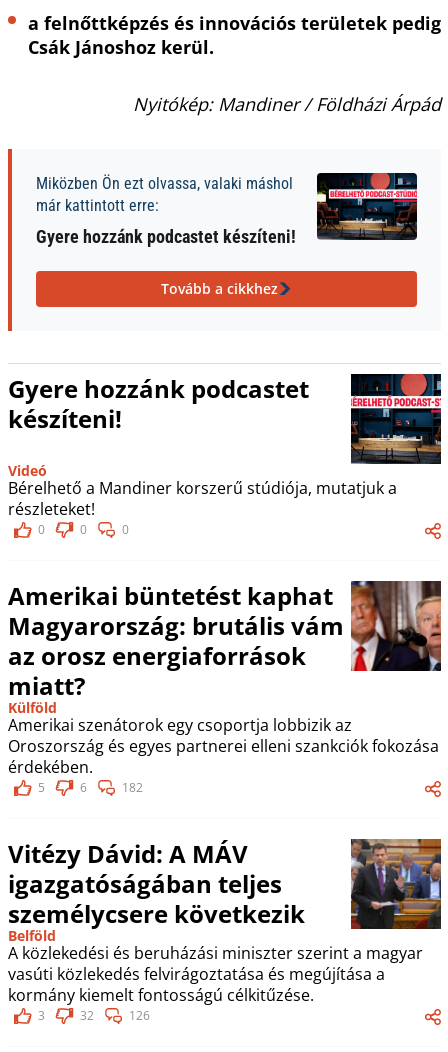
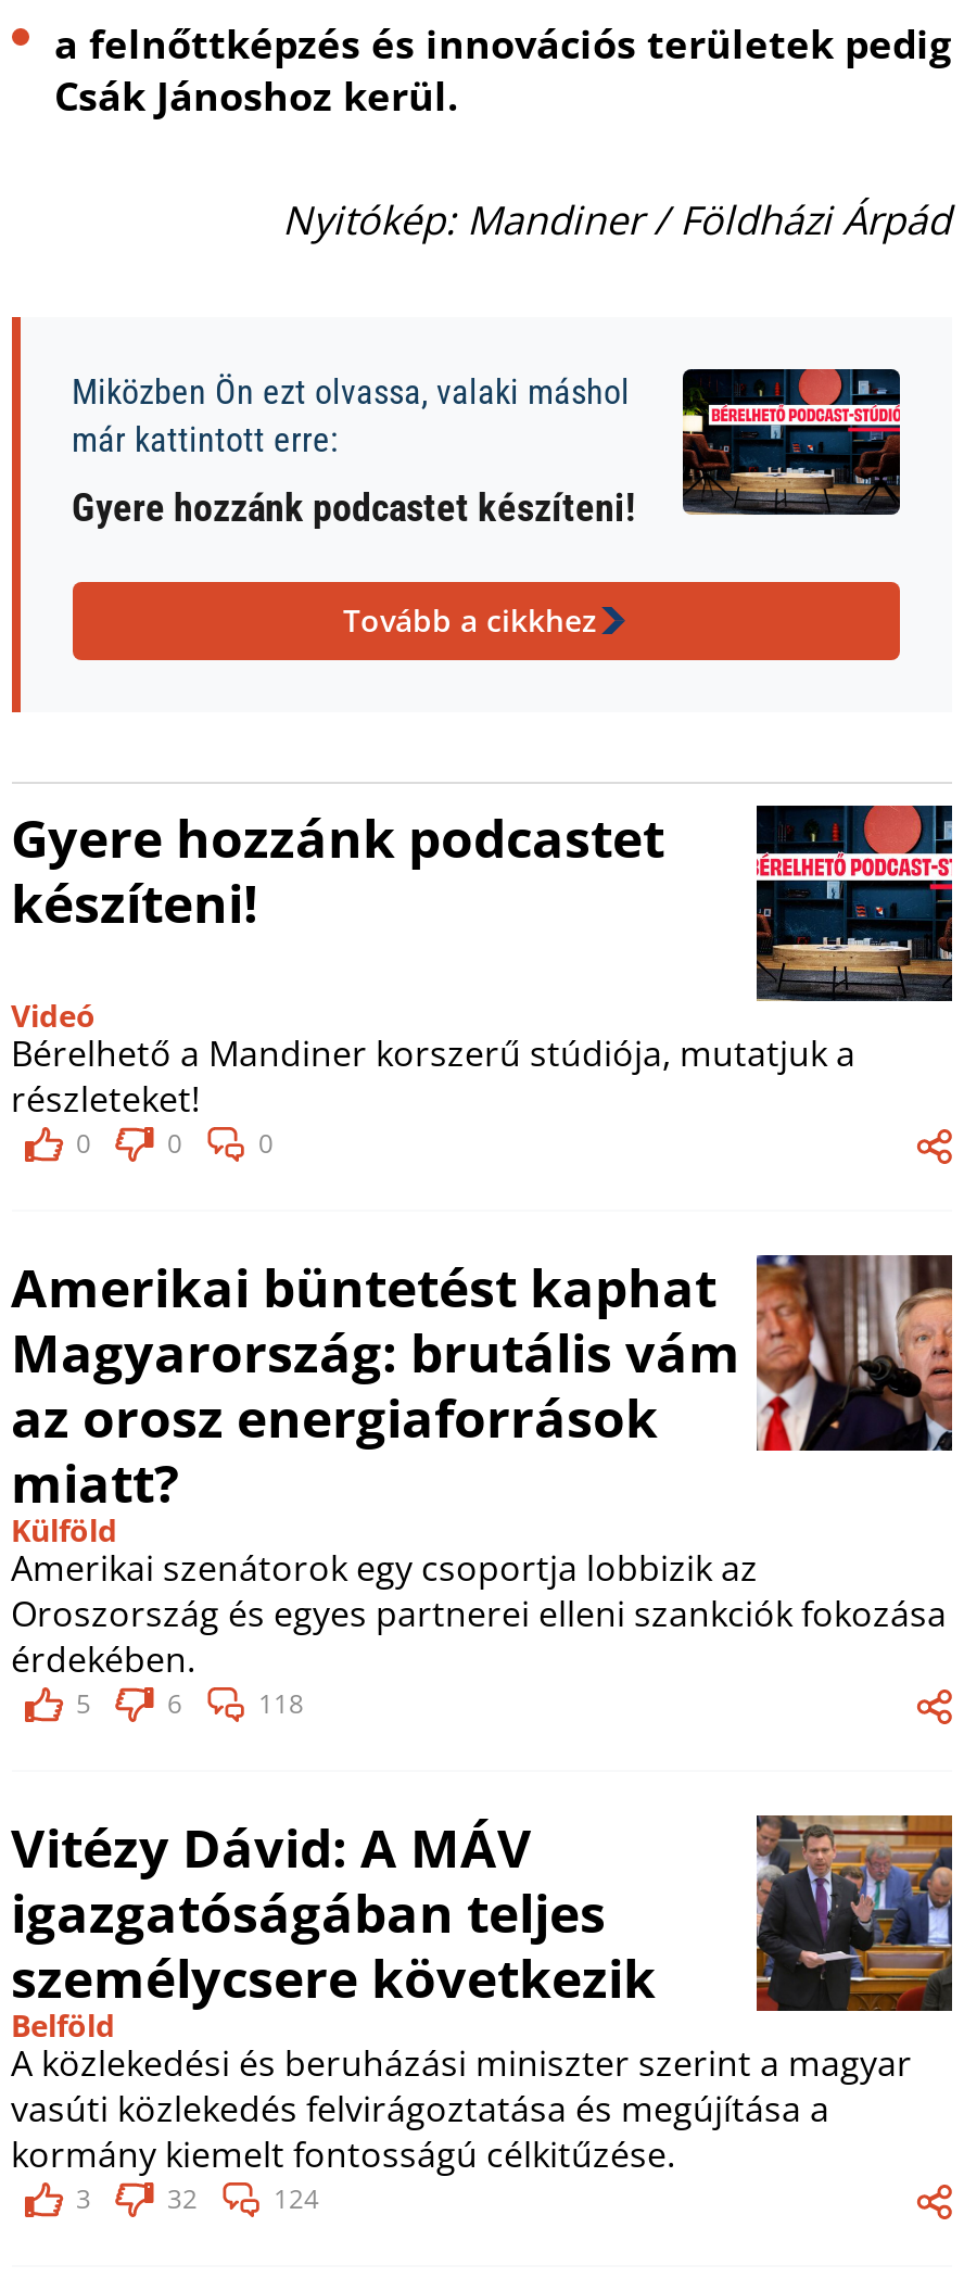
- 182
+ 118

- 126
+ 124
